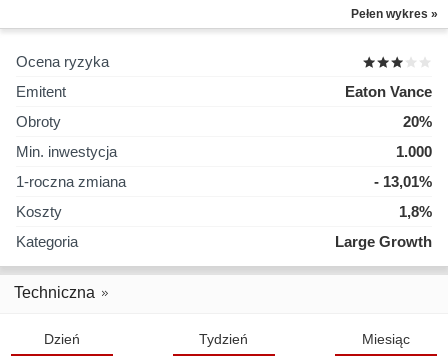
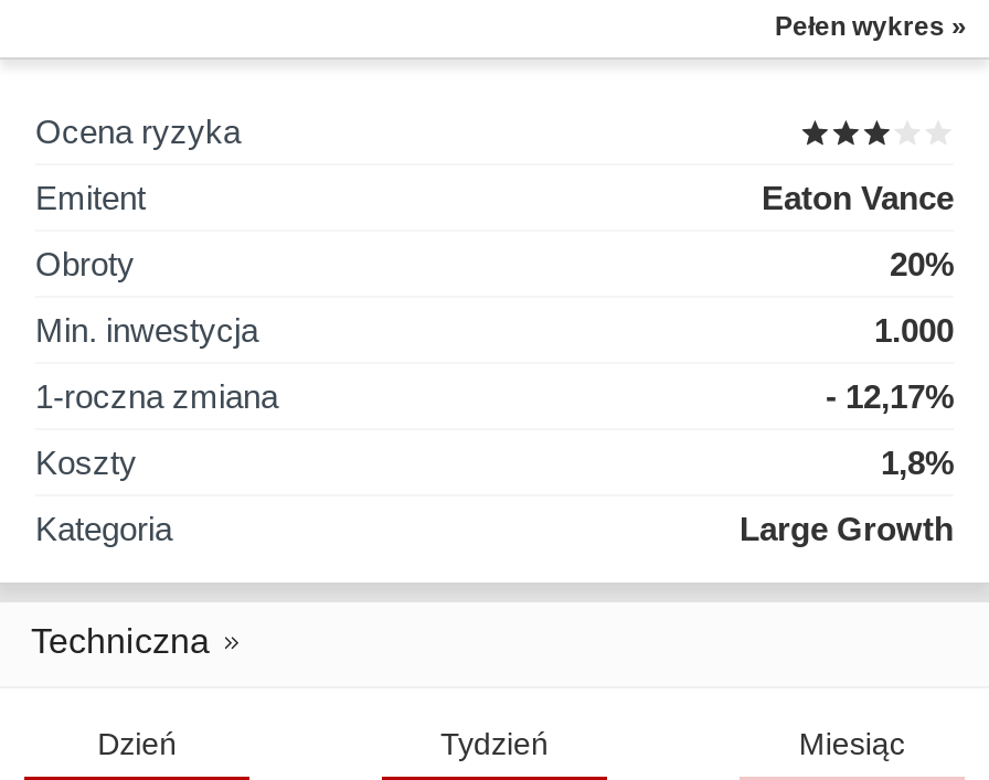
- - 13,01%
+ - 12,17%
